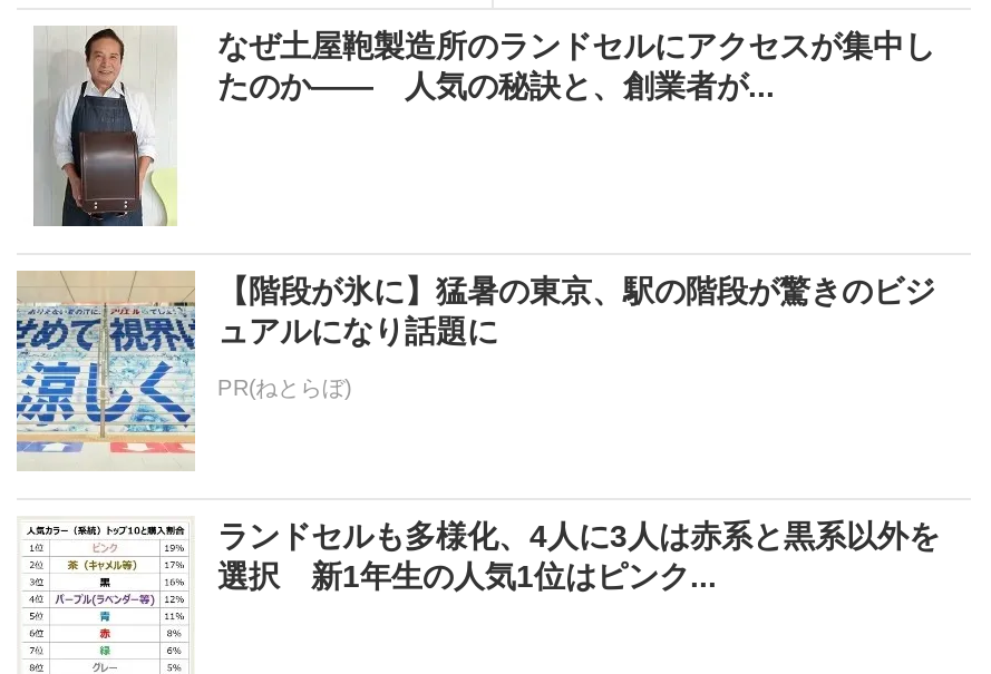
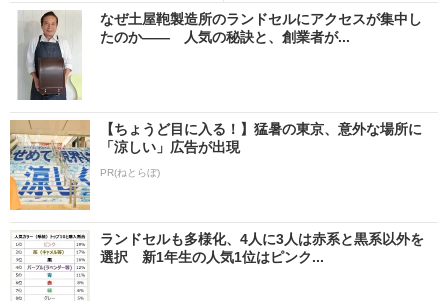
- [image]
- 【階段が氷に】猛暑の東京、駅の階段が驚きのビジ
- ュアルになり話題に
+ [image]
+ 【ちょうど目に入る！】猛暑の東京、意外な場所に
+ 「涼しい」広告が出現
